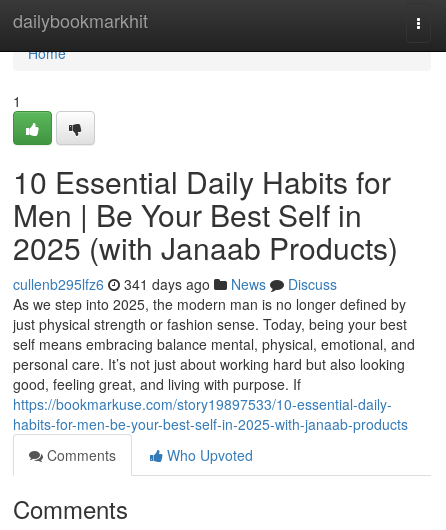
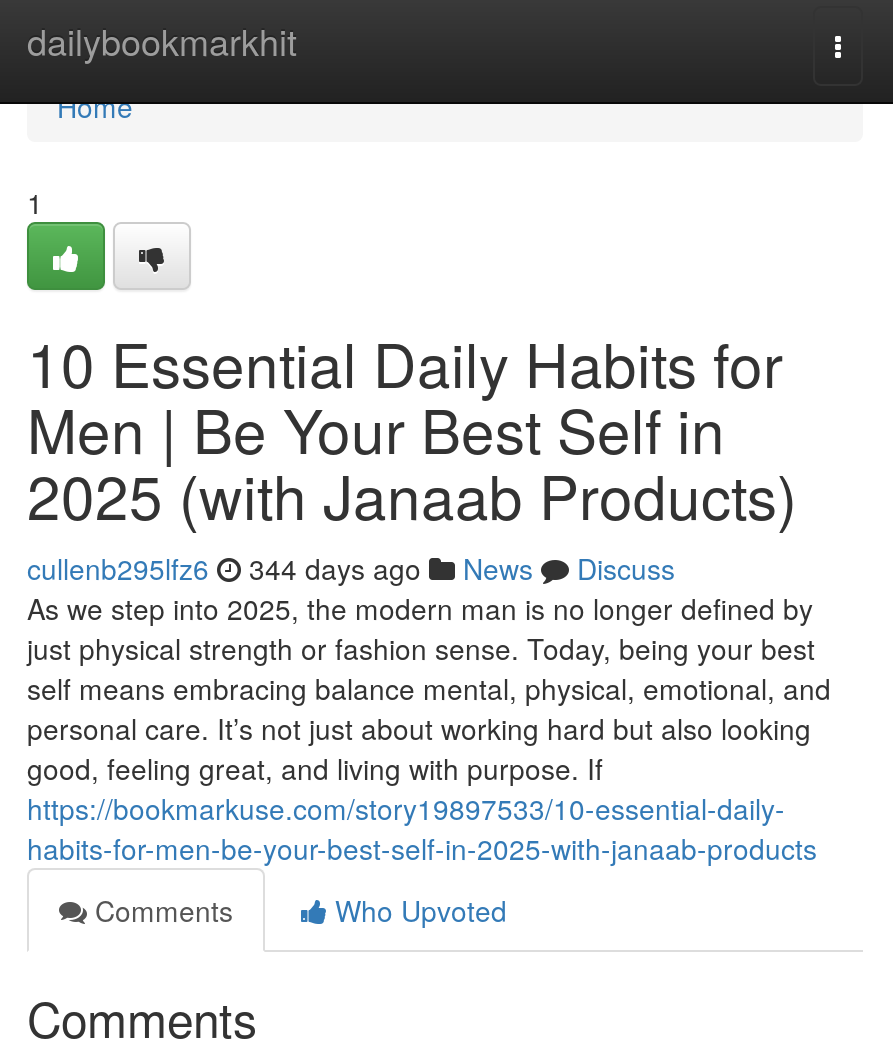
- cullenb295lfz6 341 days ago News Discuss
+ cullenb295lfz6 344 days ago News Discuss
